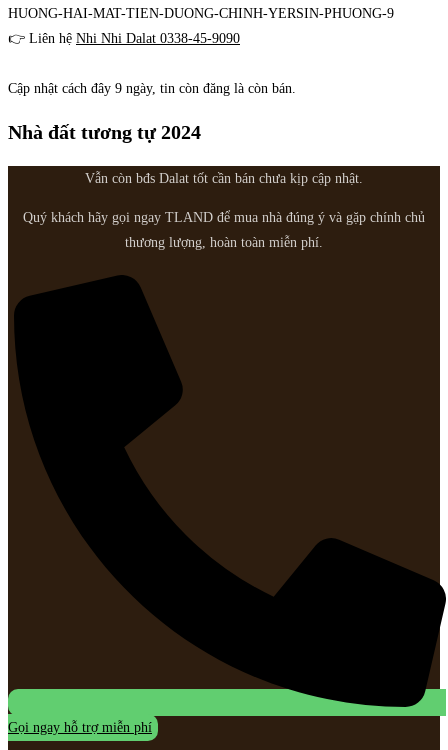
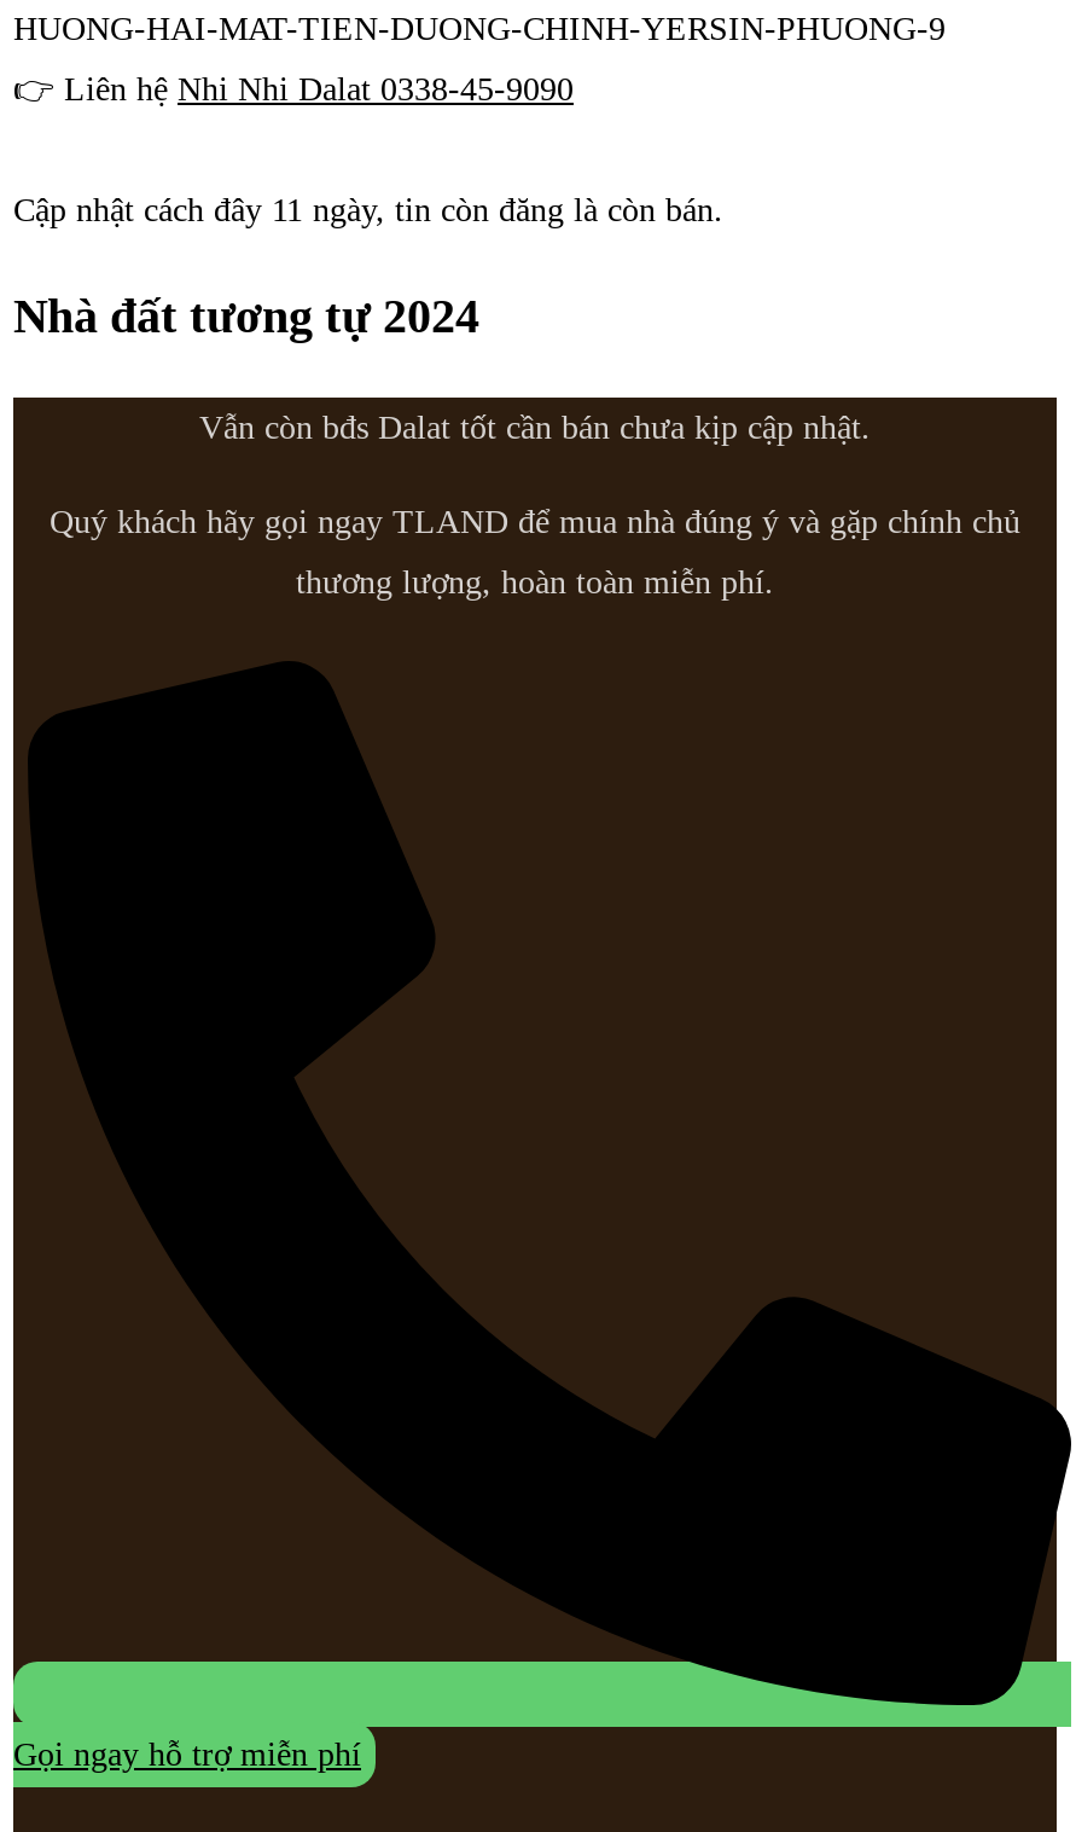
- Cập nhật cách đây 9 ngày, tin còn đăng là còn bán.
+ Cập nhật cách đây 11 ngày, tin còn đăng là còn bán.
